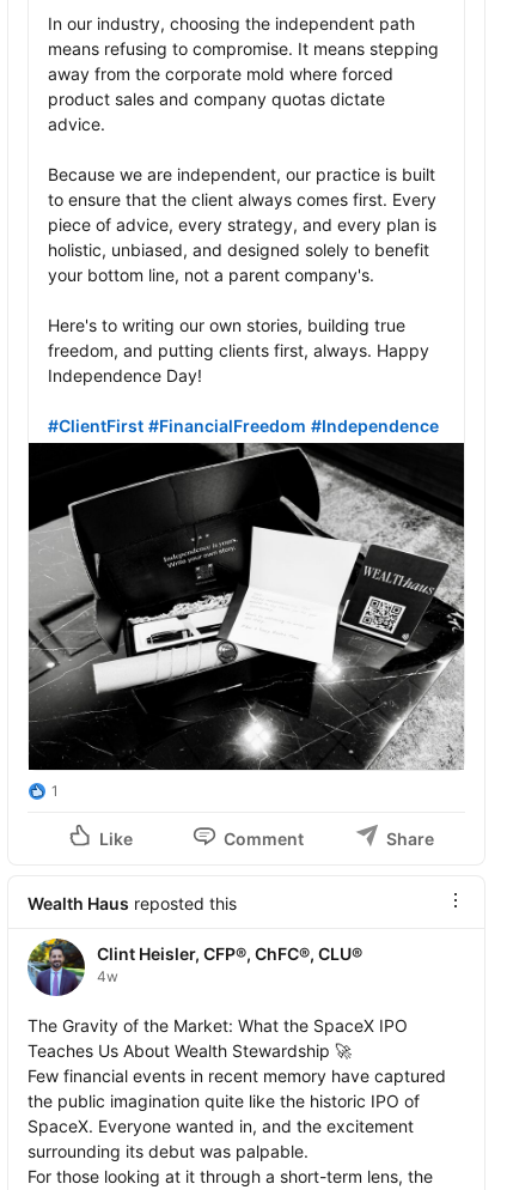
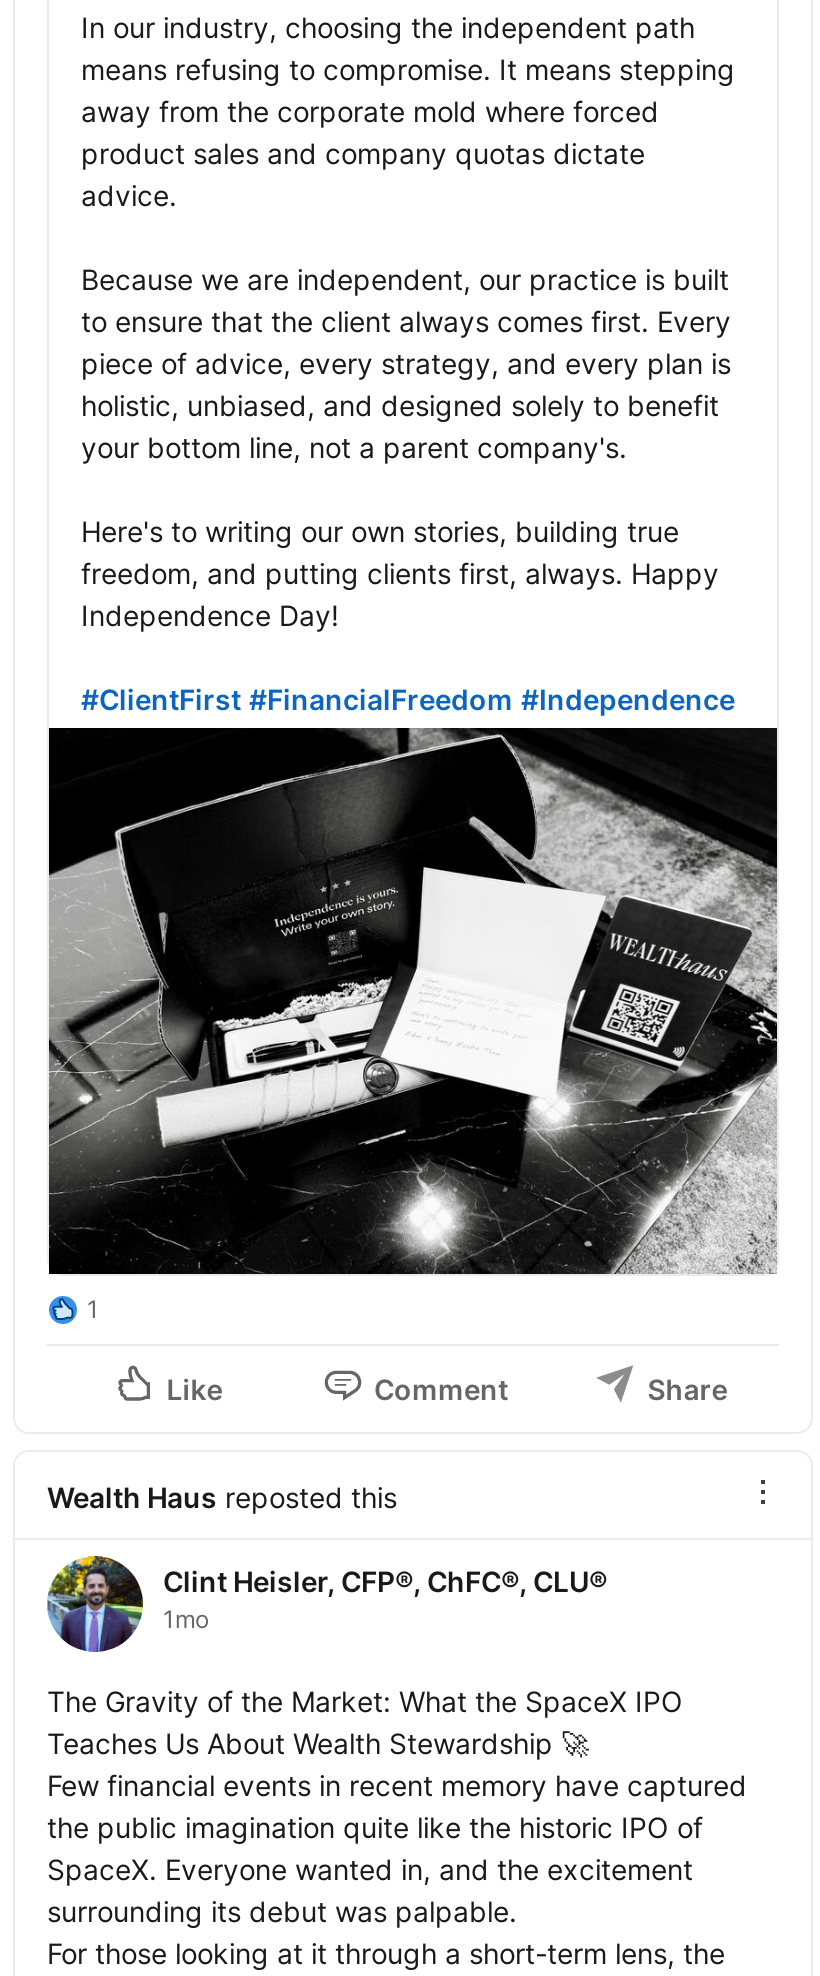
- 4w
+ 1mo
